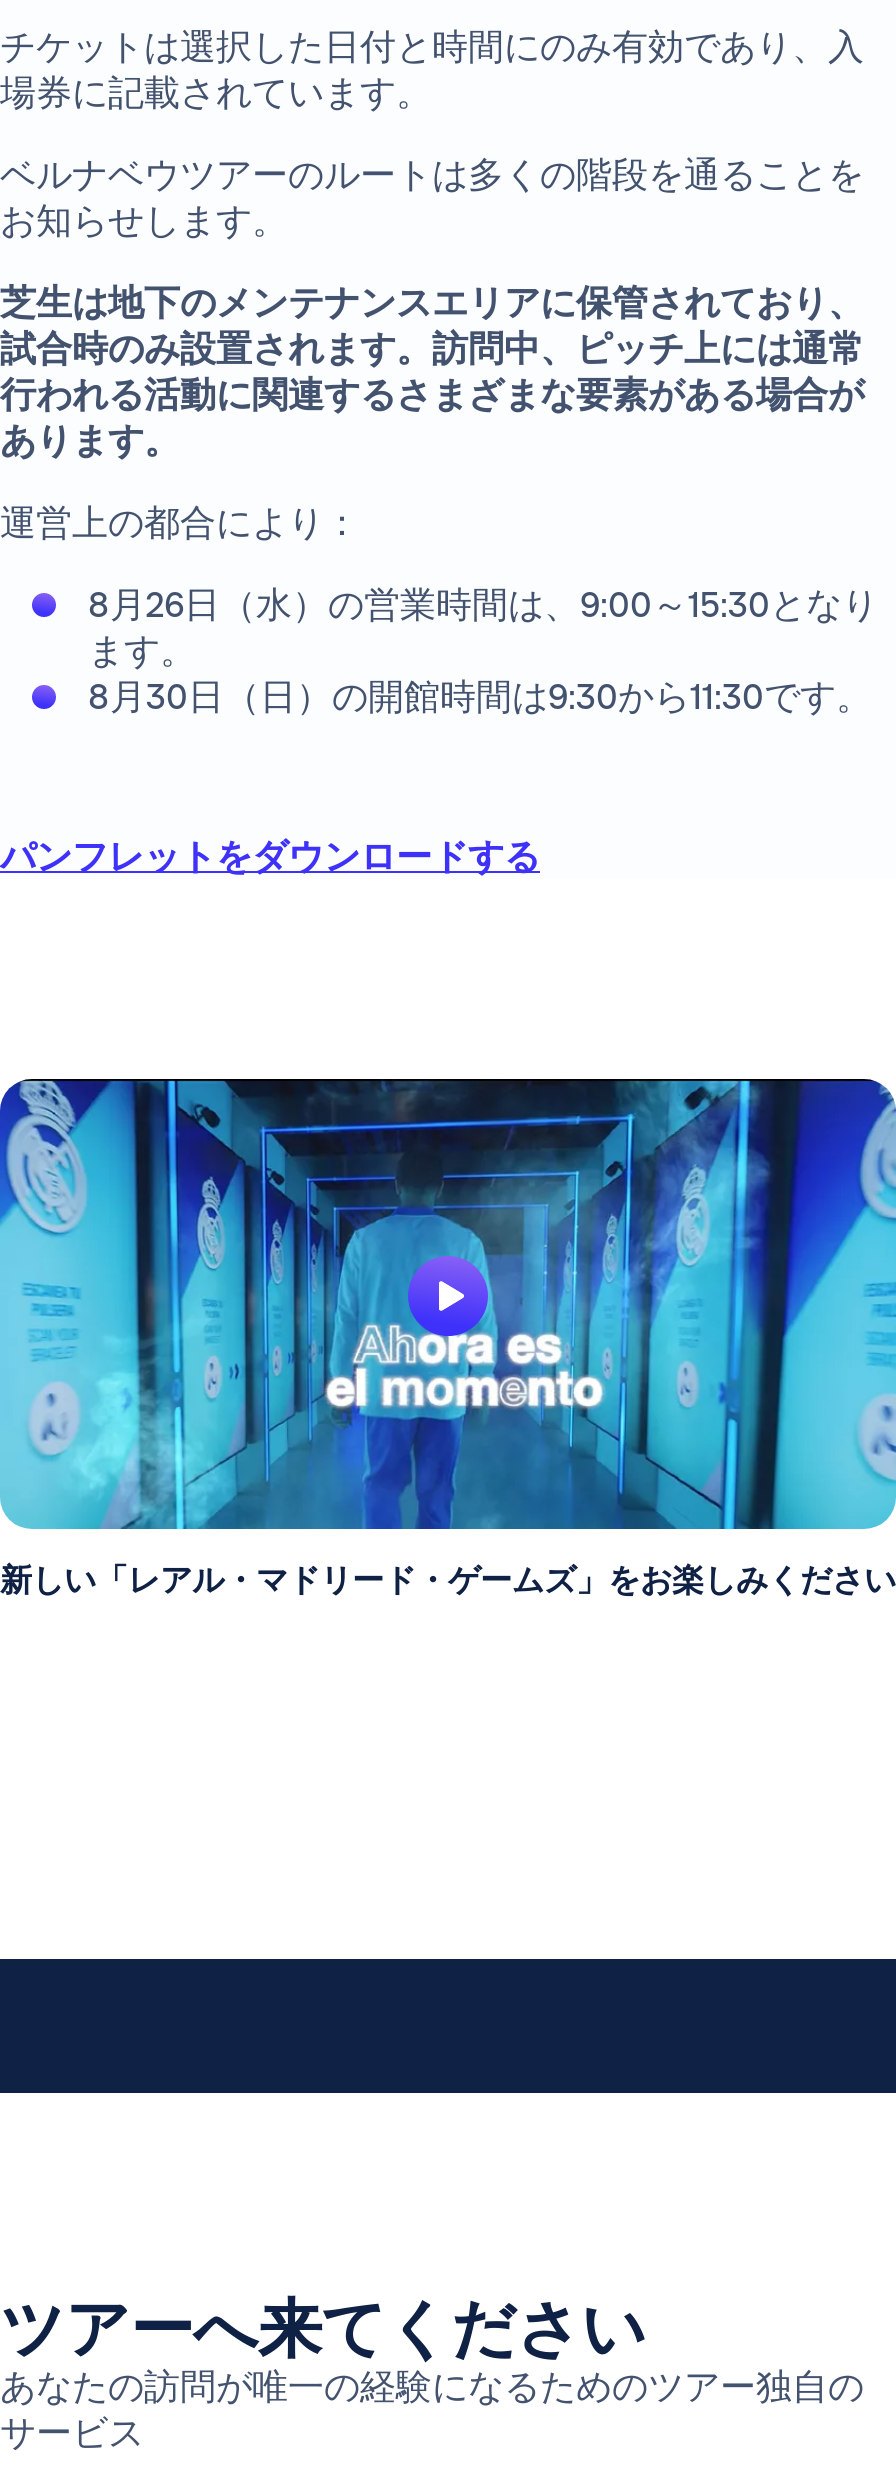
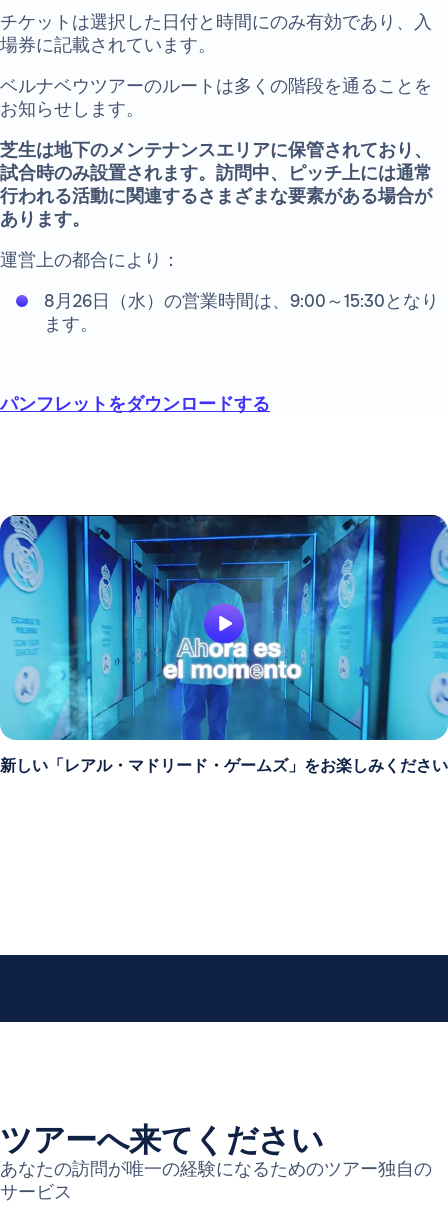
- 8月30日（日）の開館時間は9:30から11:30です。
